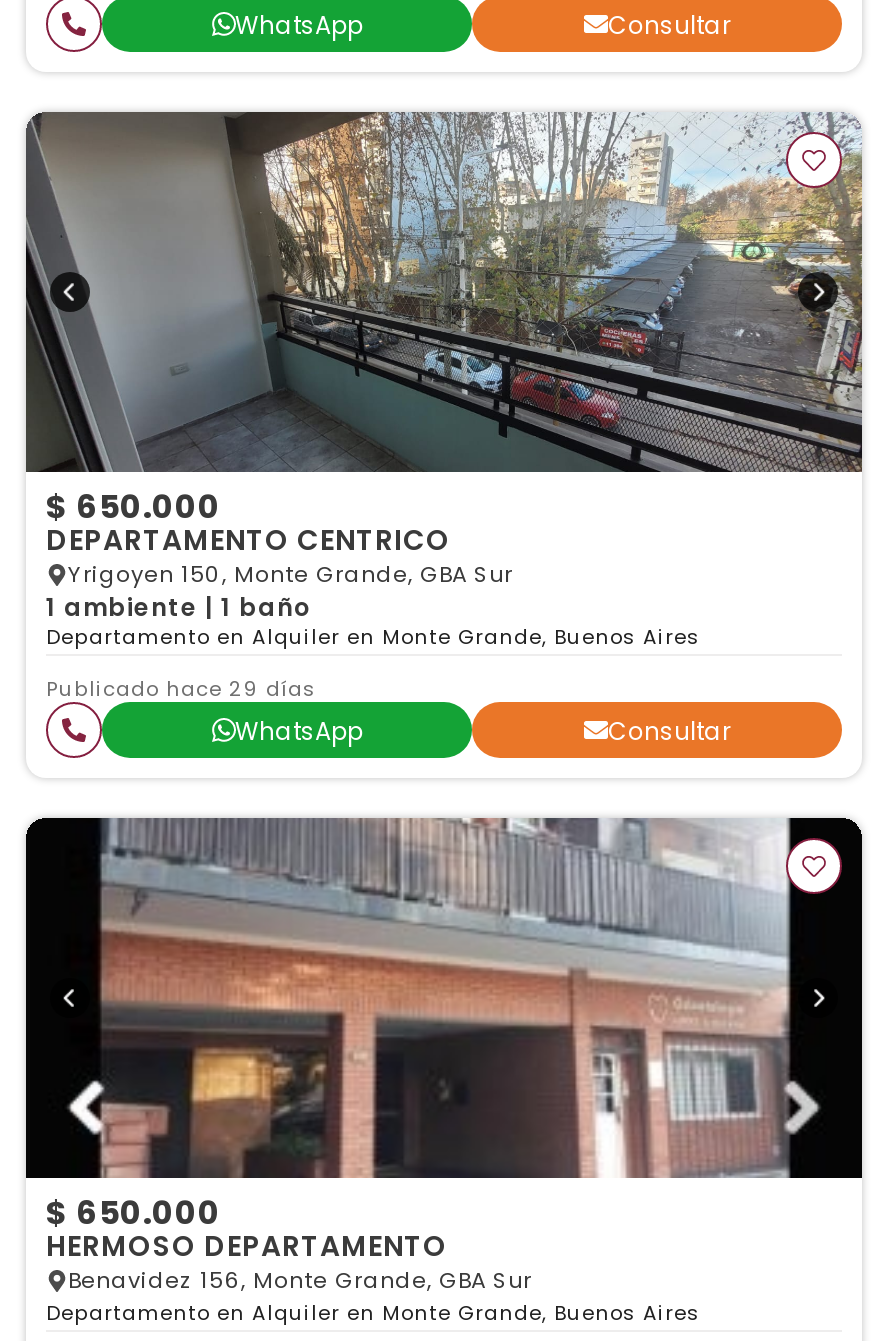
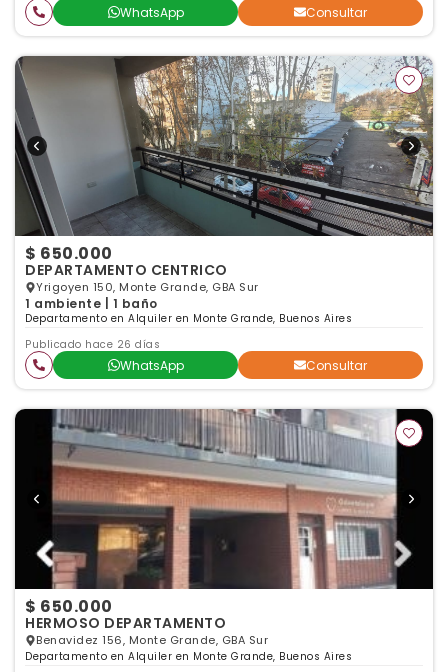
- Publicado hace 29 días
+ Publicado hace 26 días
